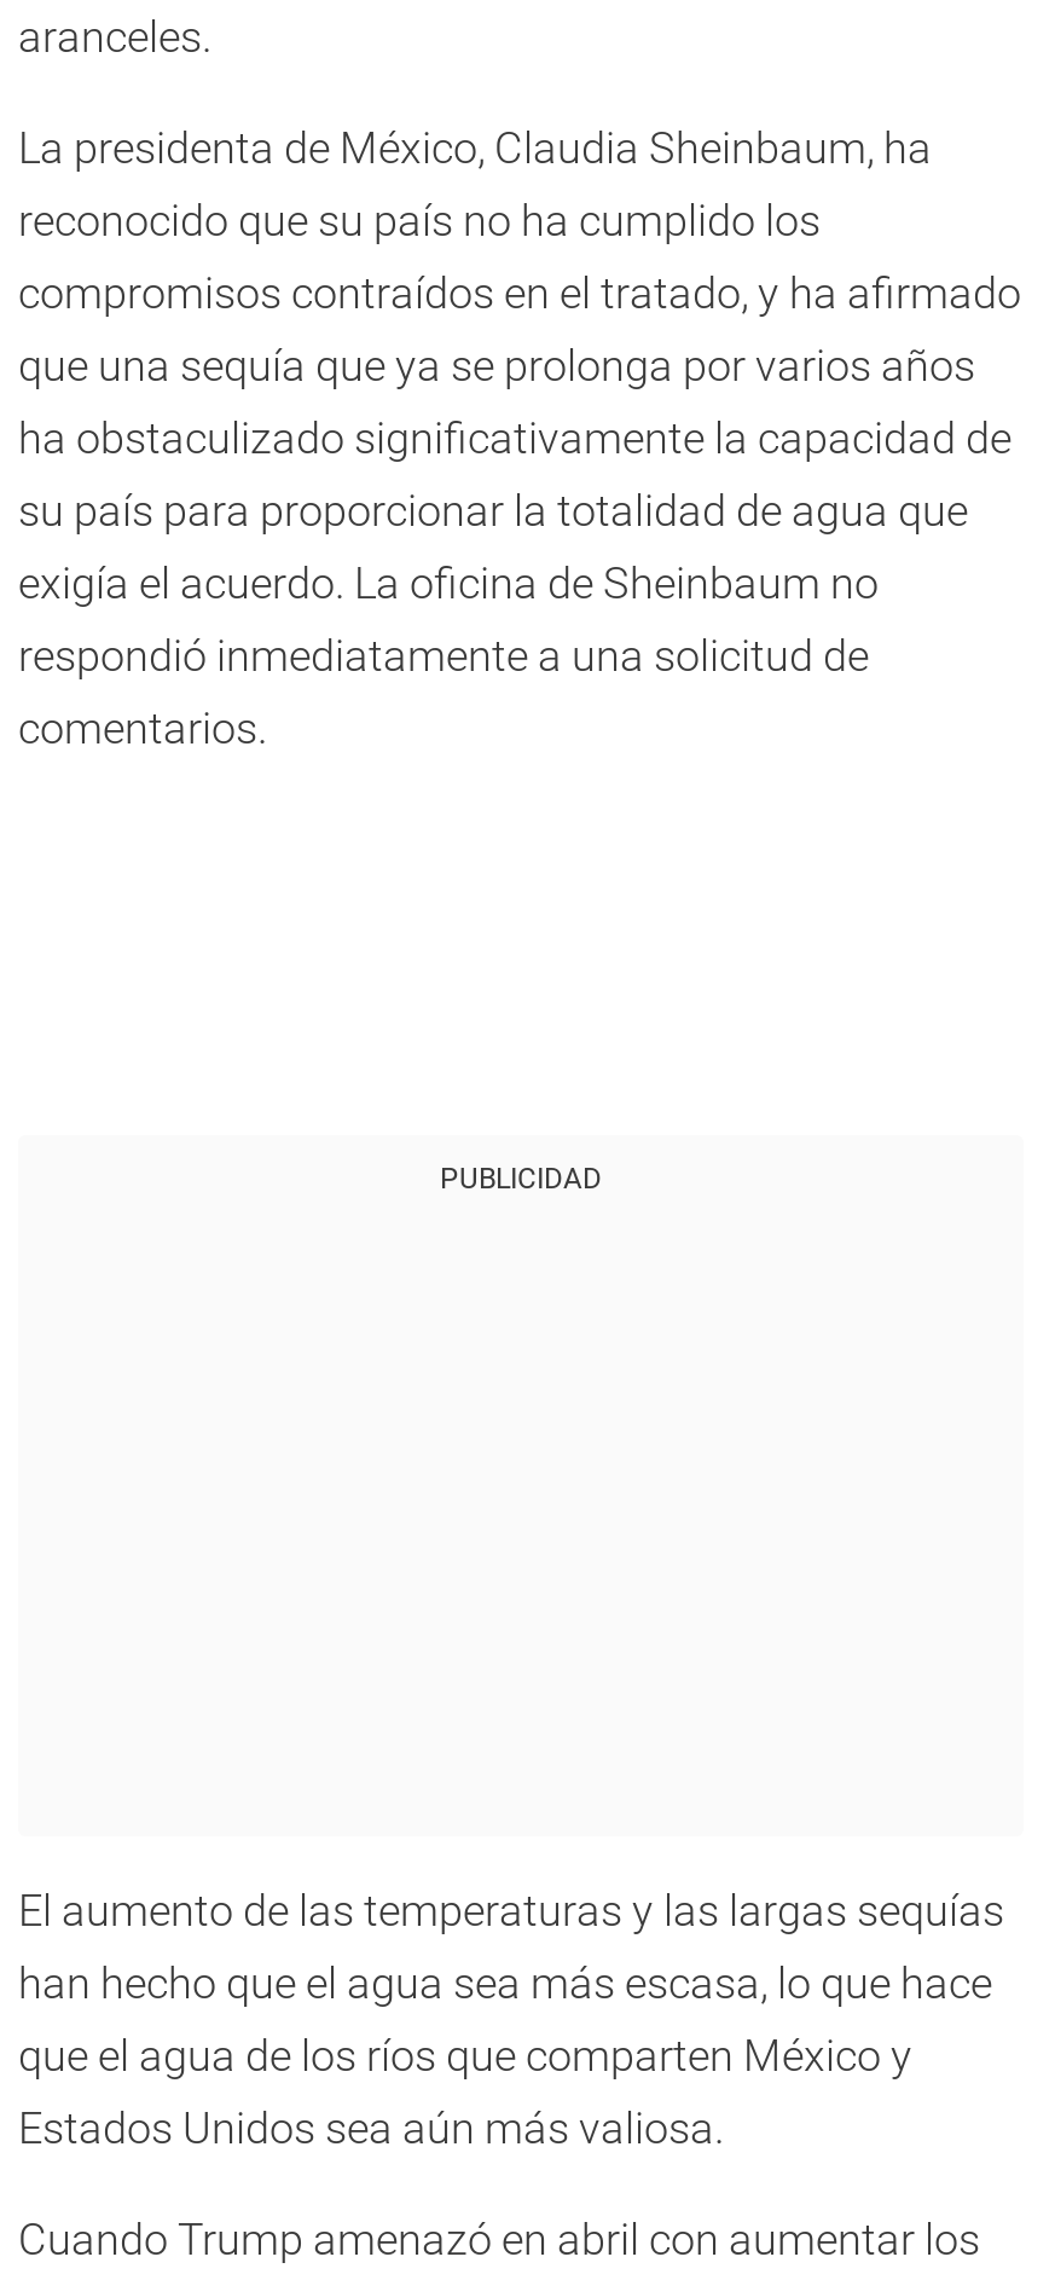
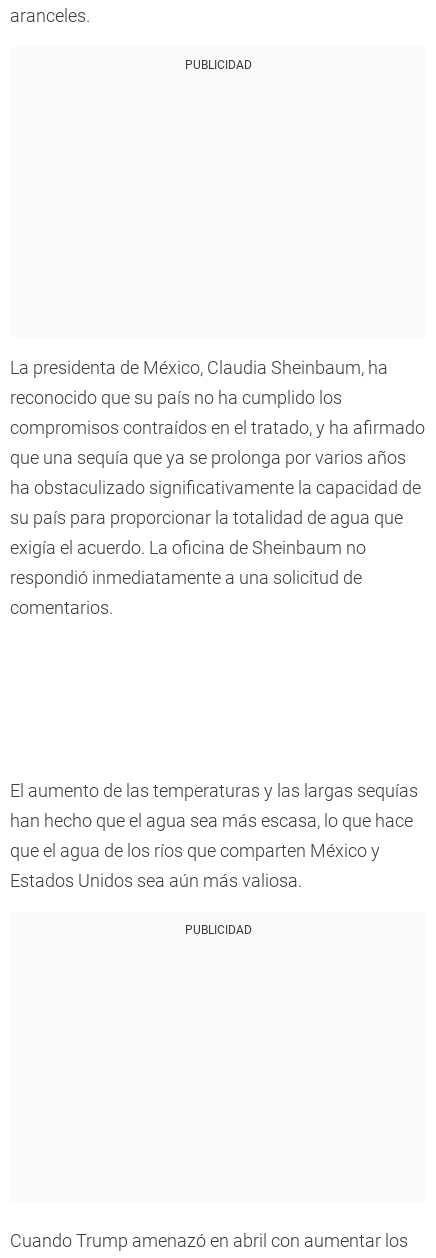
+ PUBLICIDAD

- PUBLICIDAD

+ PUBLICIDAD
